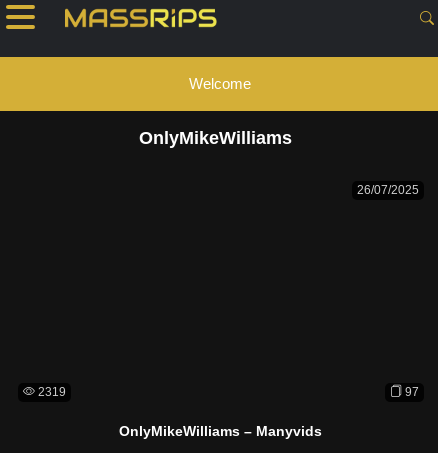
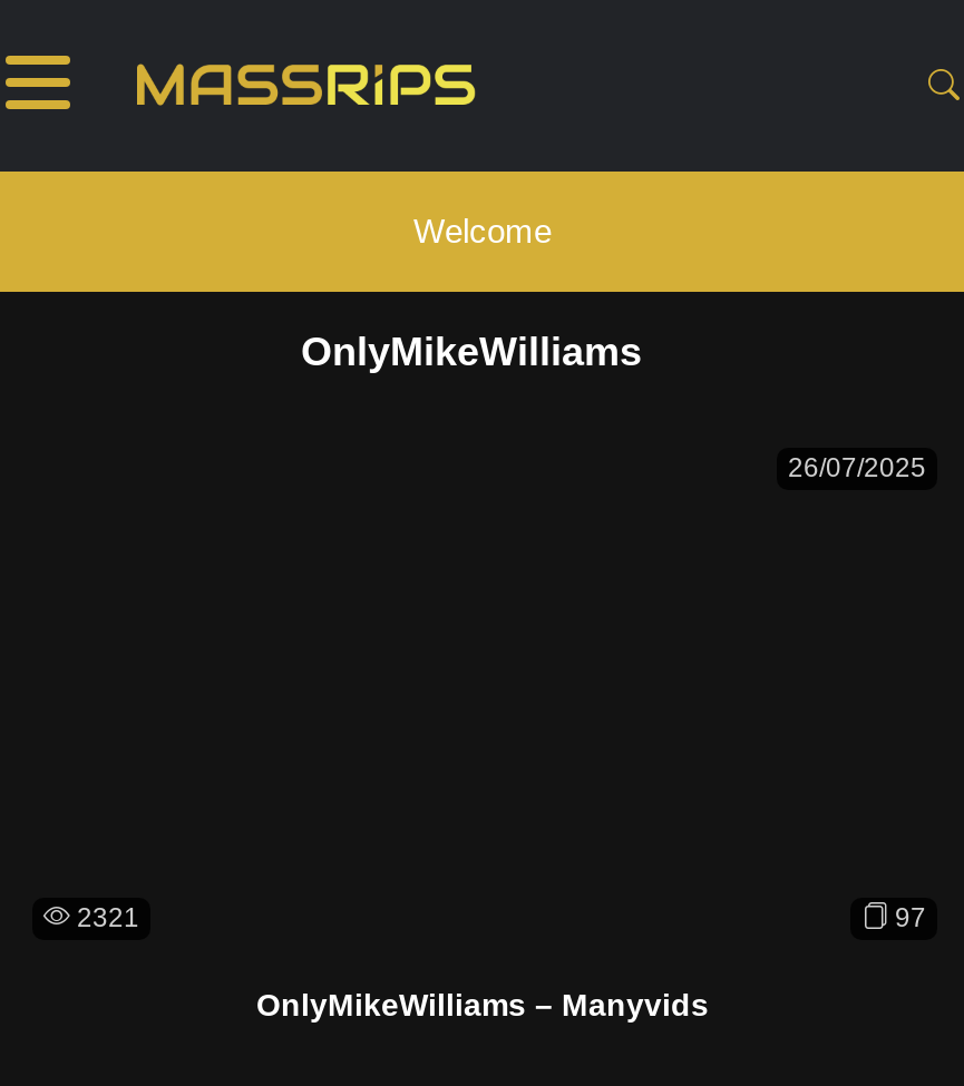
- 2319
+ 2321
